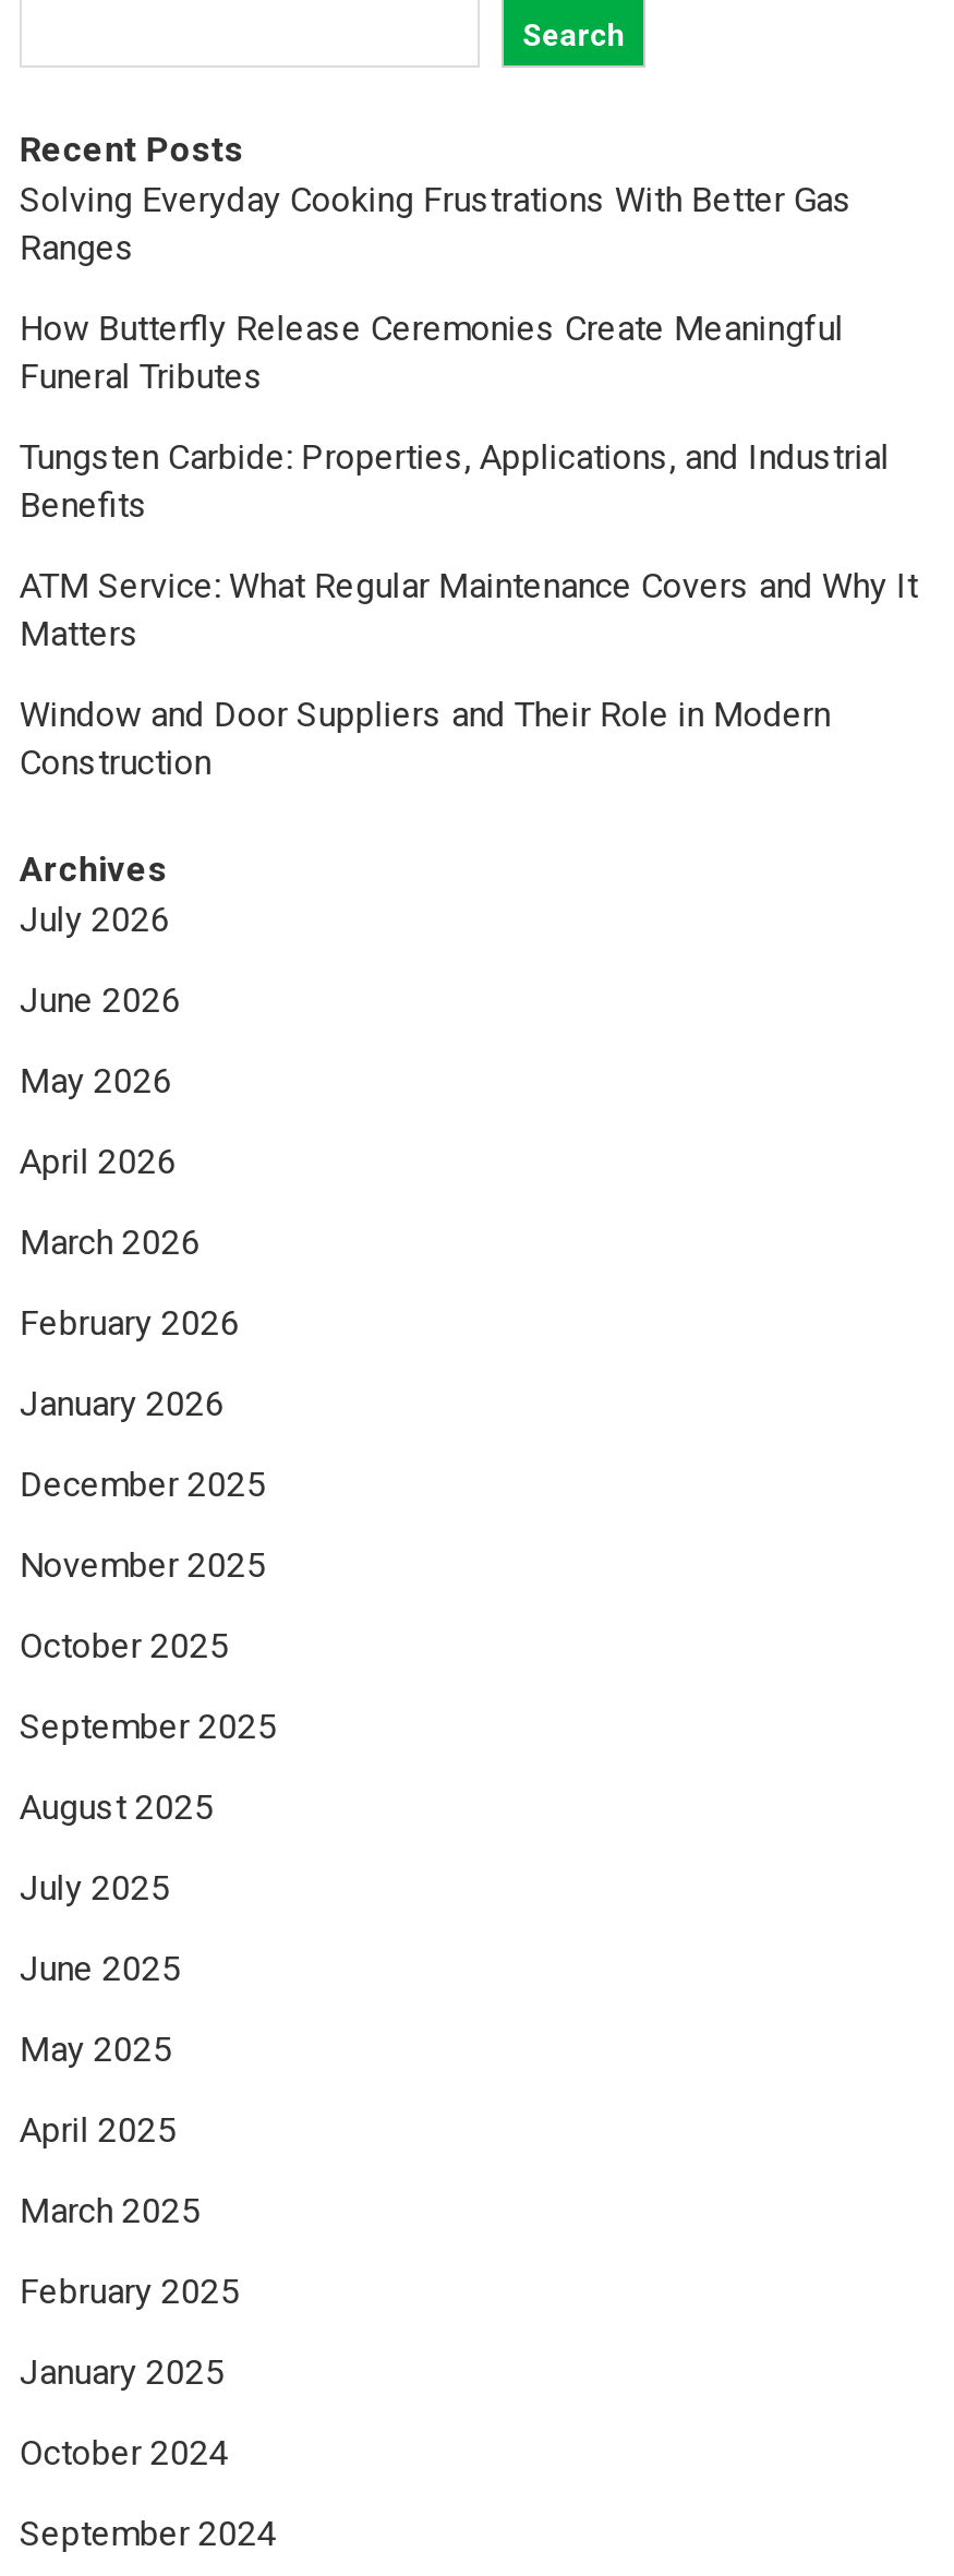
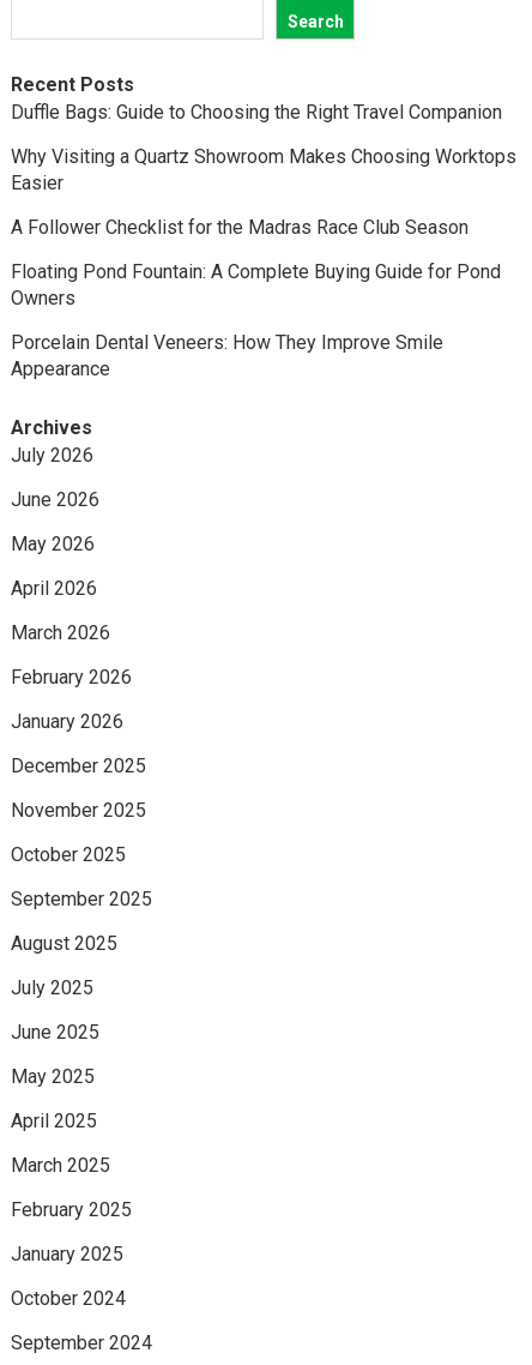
- Solving Everyday Cooking Frustrations With Better Gas
- Ranges
+ Duffle Bags: Guide to Choosing the Right Travel Companion

- How Butterfly Release Ceremonies Create Meaningful
- Funeral Tributes
+ Why Visiting a Quartz Showroom Makes Choosing Worktops
+ Easier

- Tungsten Carbide: Properties, Applications, and Industrial
- Benefits
+ A Follower Checklist for the Madras Race Club Season

- ATM Service: What Regular Maintenance Covers and Why It
- Matters
+ Floating Pond Fountain: A Complete Buying Guide for Pond
+ Owners

- Window and Door Suppliers and Their Role in Modern
- Construction
+ Porcelain Dental Veneers: How They Improve Smile
+ Appearance
